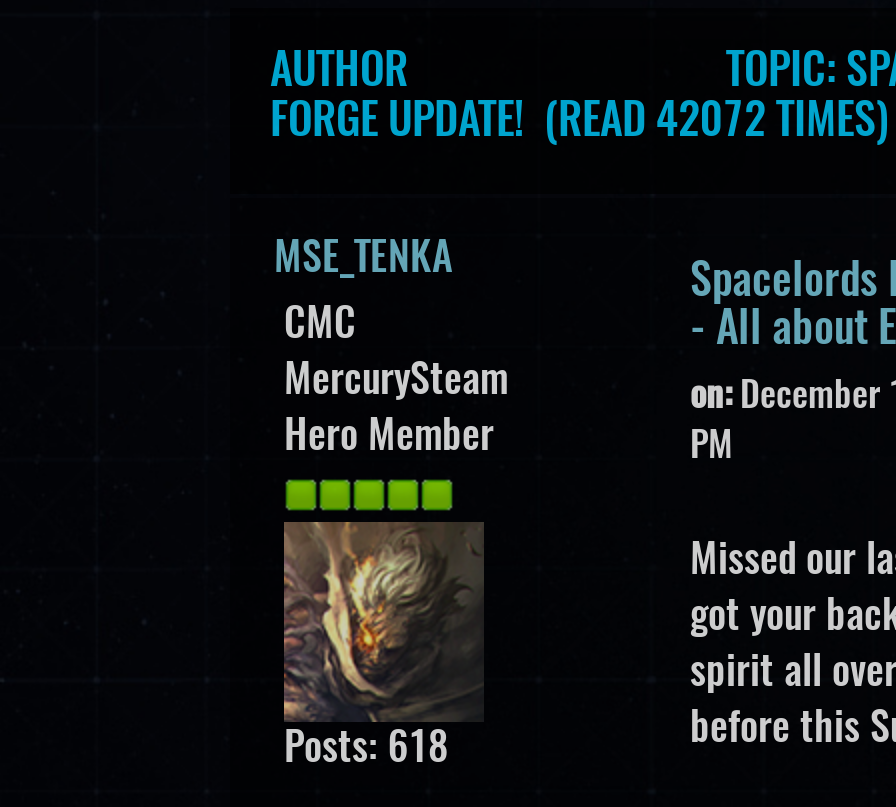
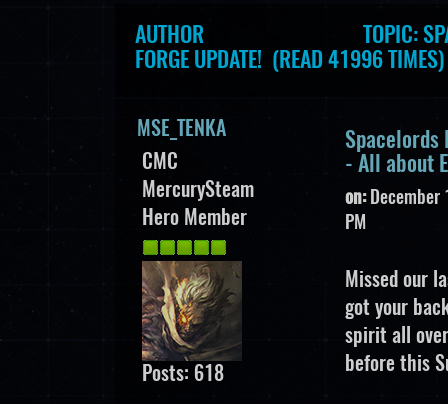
- FORGE UPDATE! (READ 42072 TIMES)
+ FORGE UPDATE! (READ 41996 TIMES)
